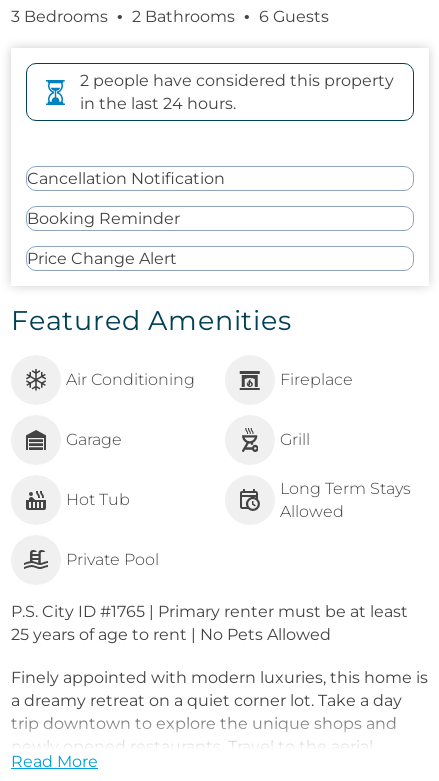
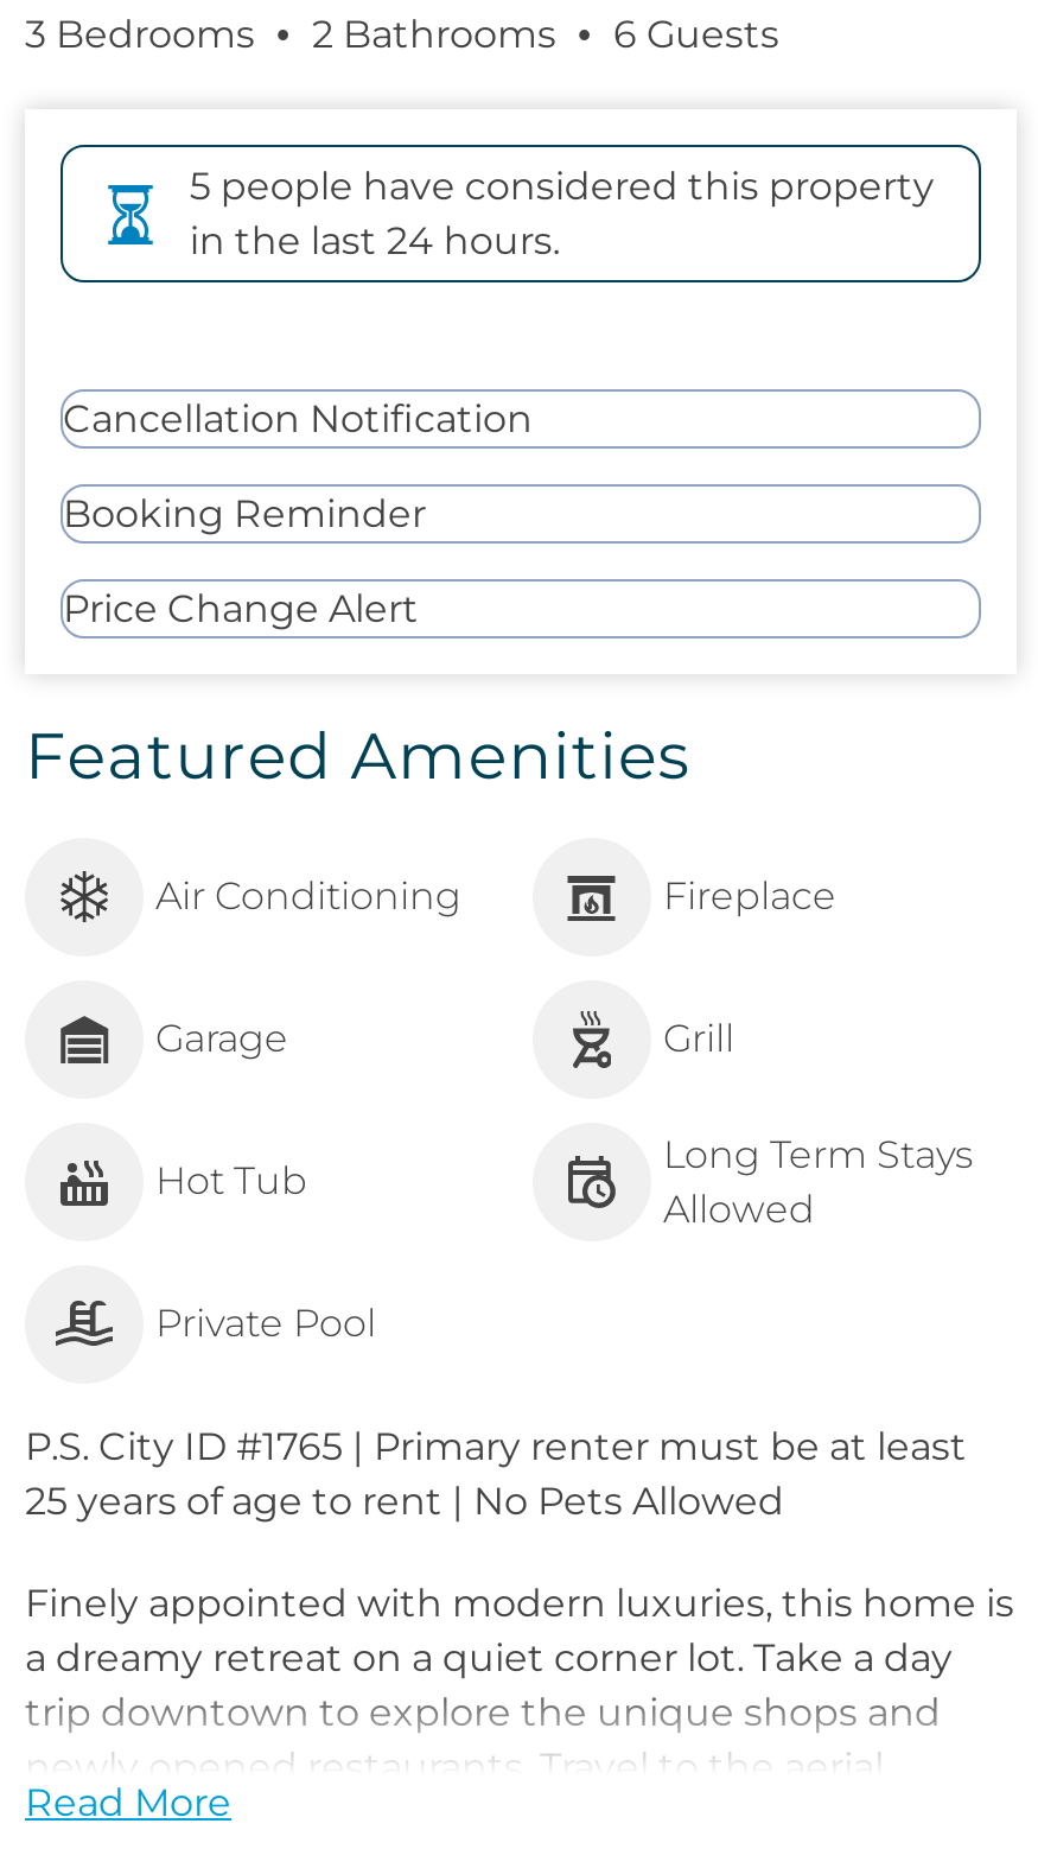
- 2 people have considered this property
+ 5 people have considered this property
